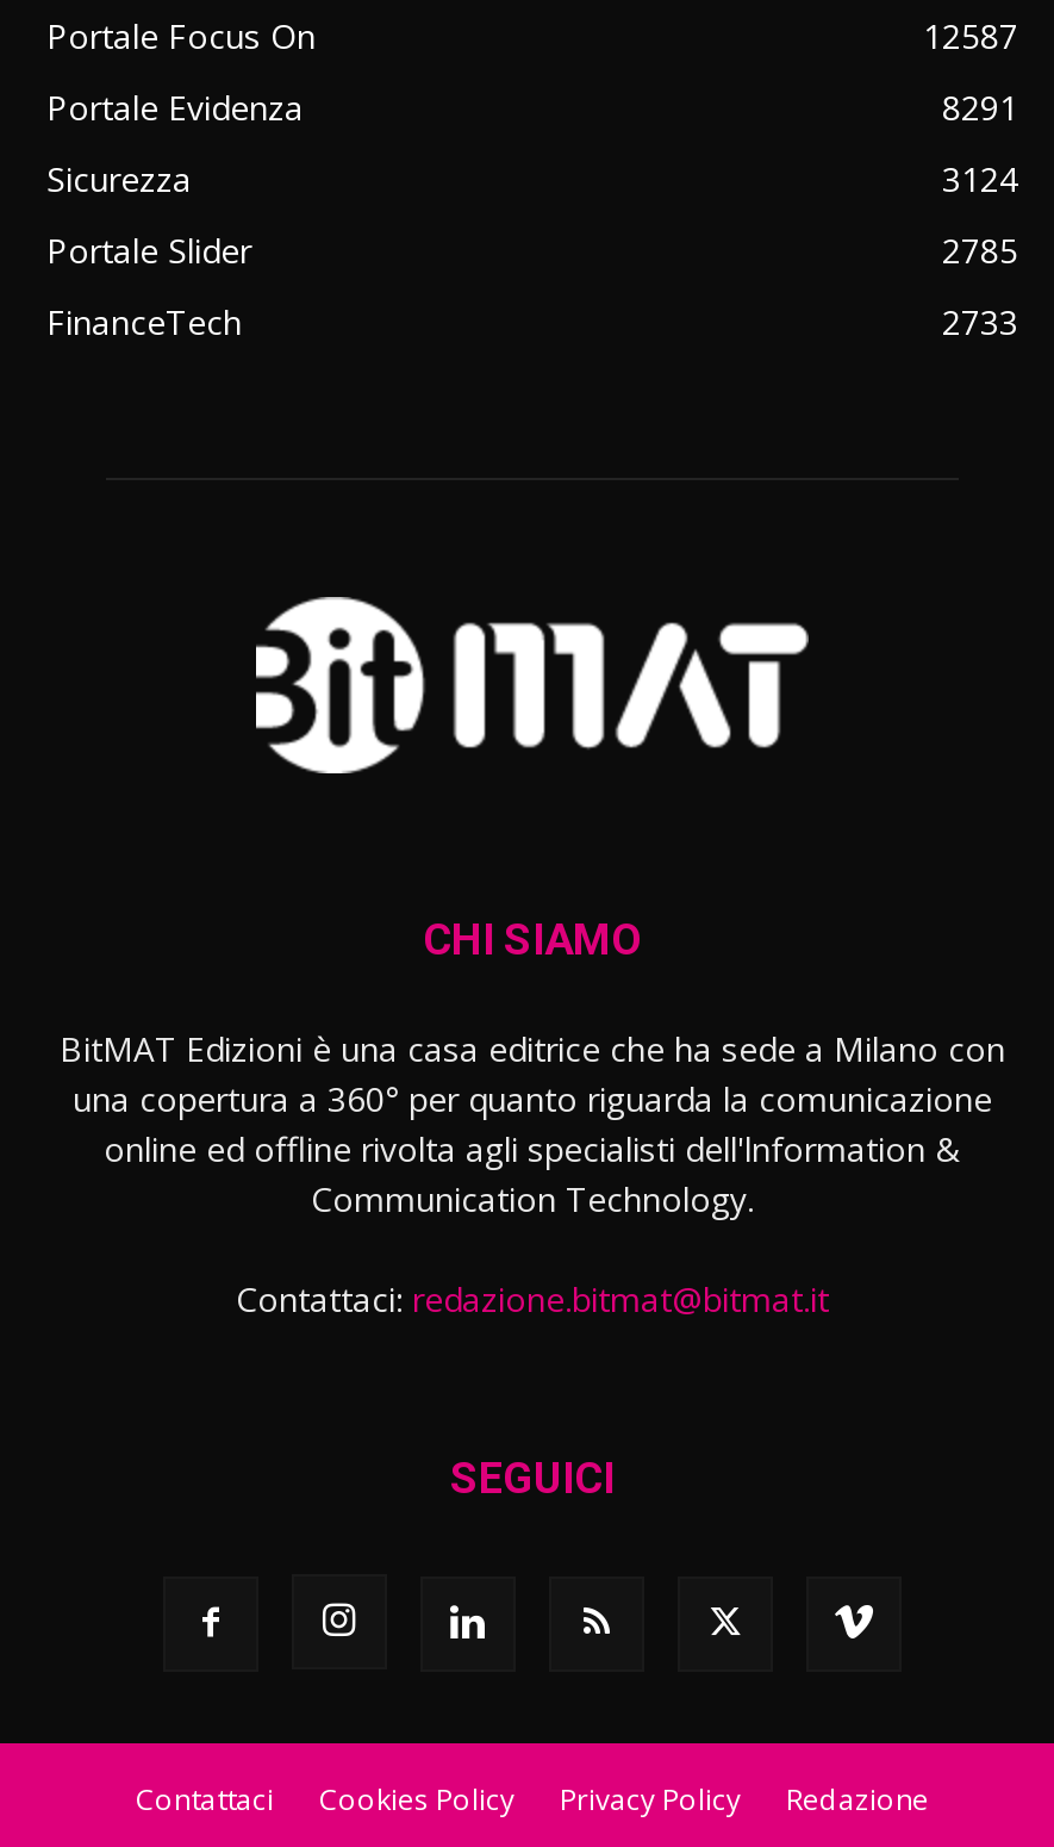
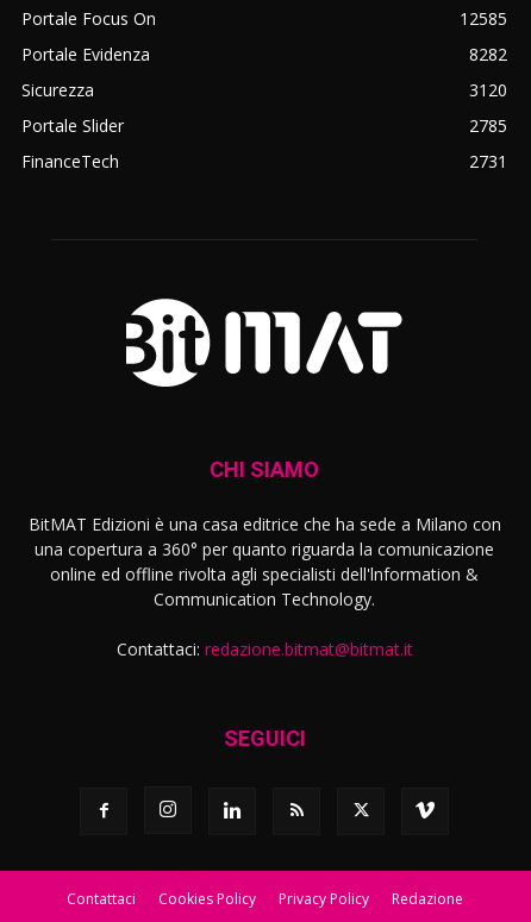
- 12587
+ 12585

- 8291
+ 8282

- 3124
+ 3120

- 2733
+ 2731
